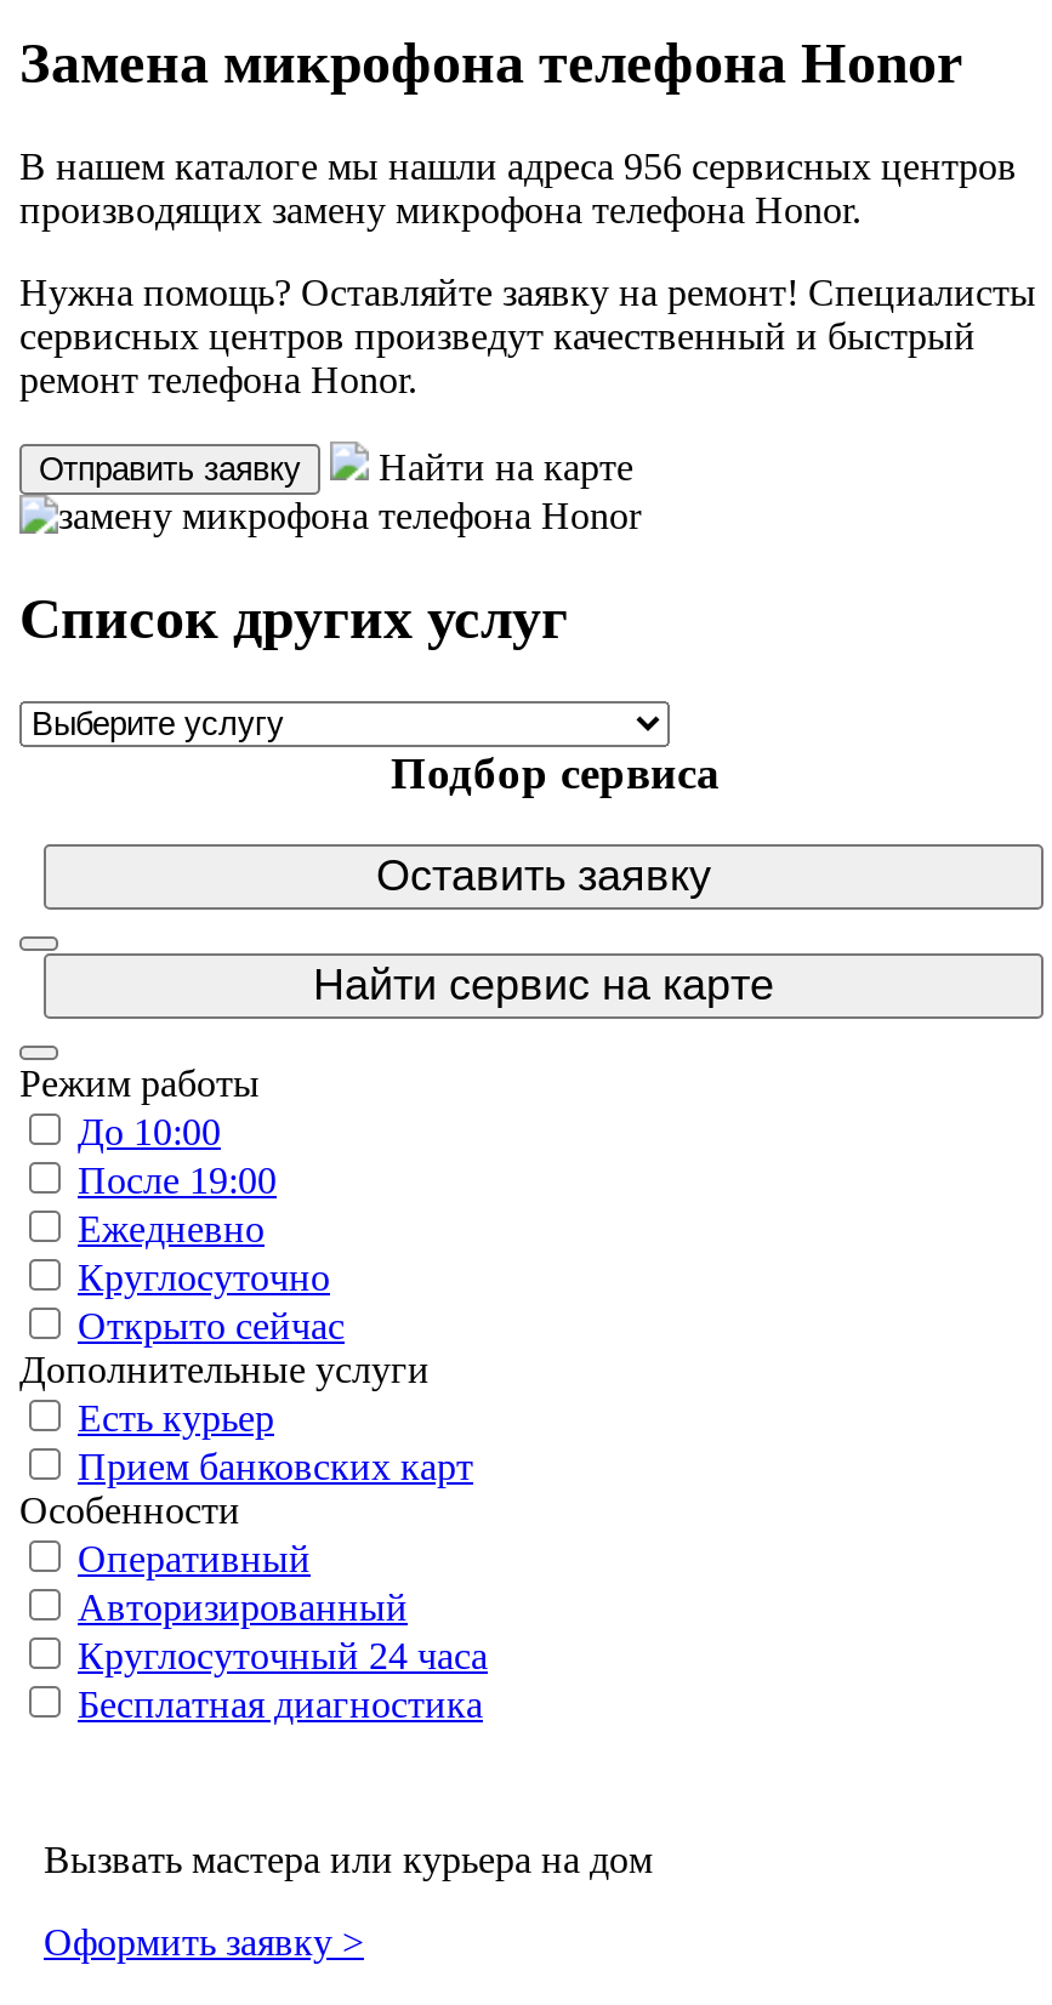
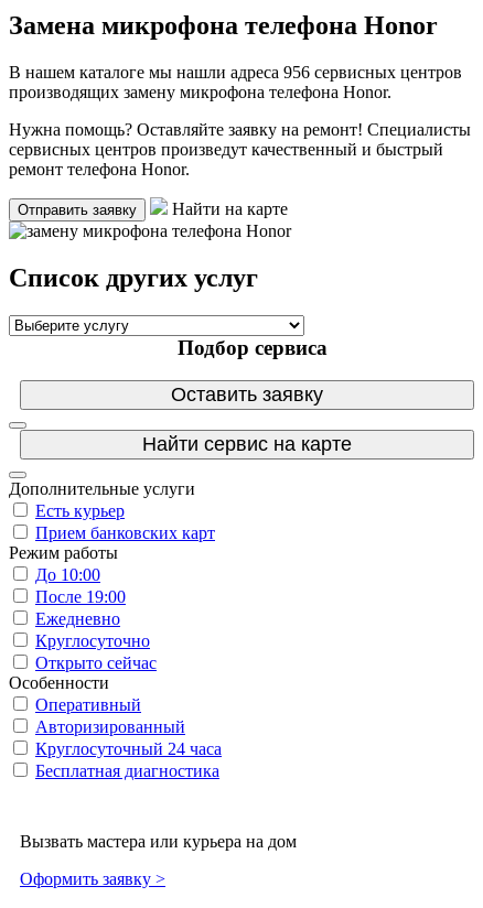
moved down: Режим работы | До 10:00 | После 19:00 | Ежедневно | Круглосуточно | Открыто сейчас

moved up: Дополнительные услуги | Есть курьер | Прием банковских карт
